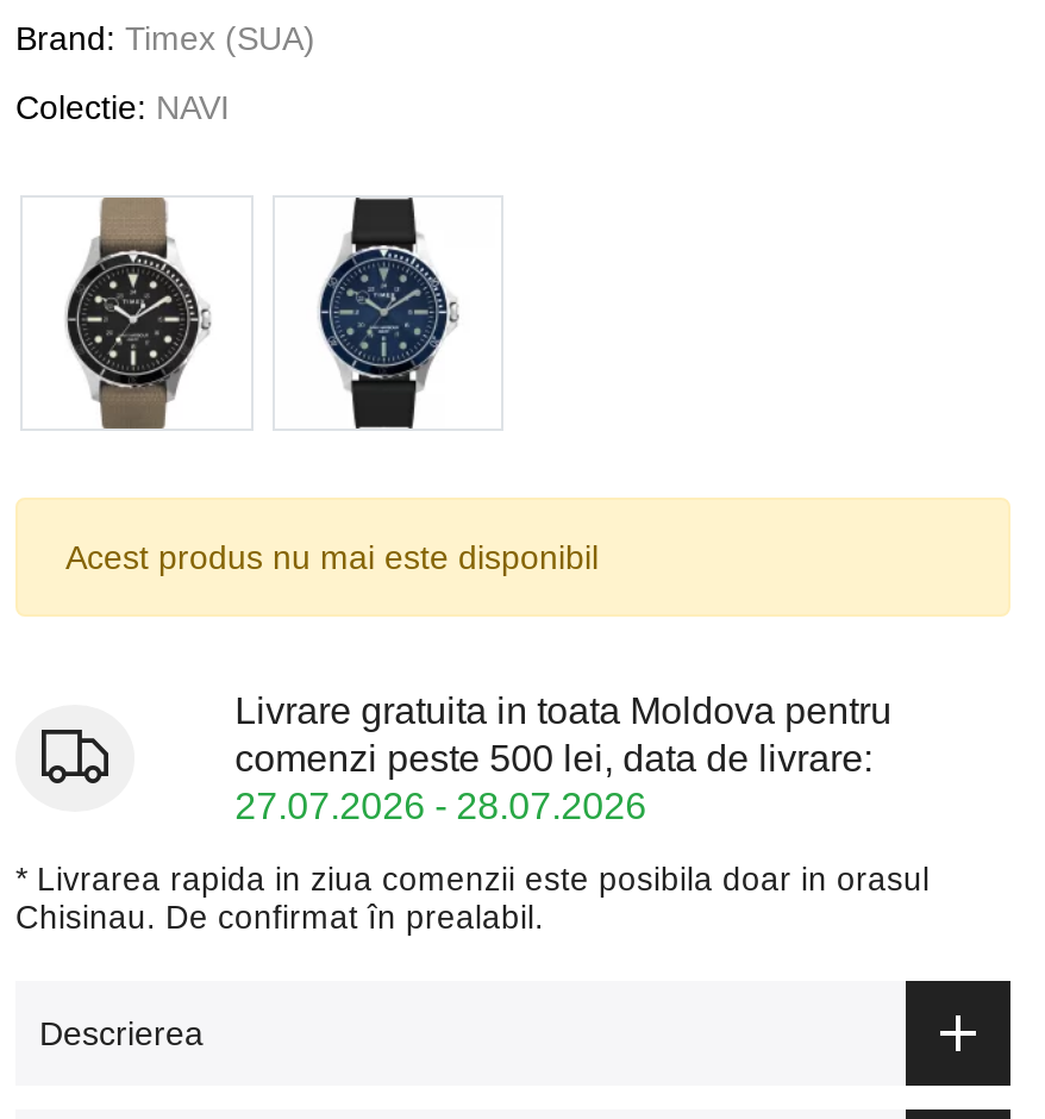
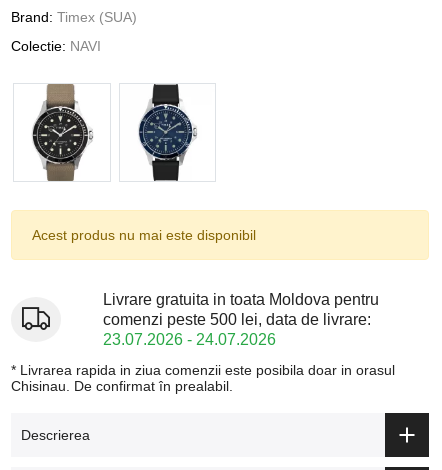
- 27.07.2026 - 28.07.2026
+ 23.07.2026 - 24.07.2026
